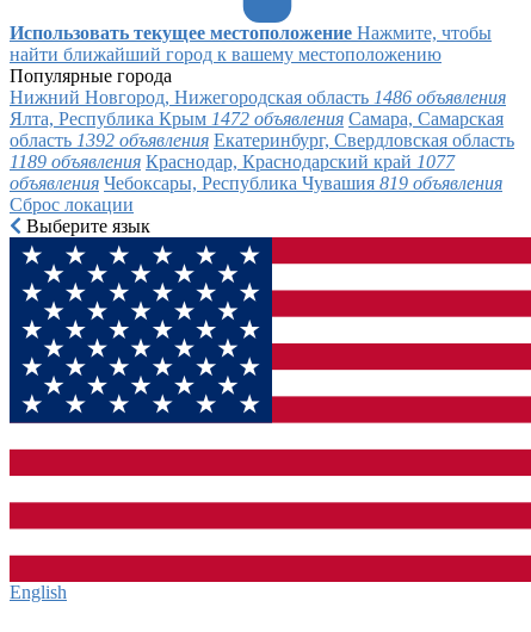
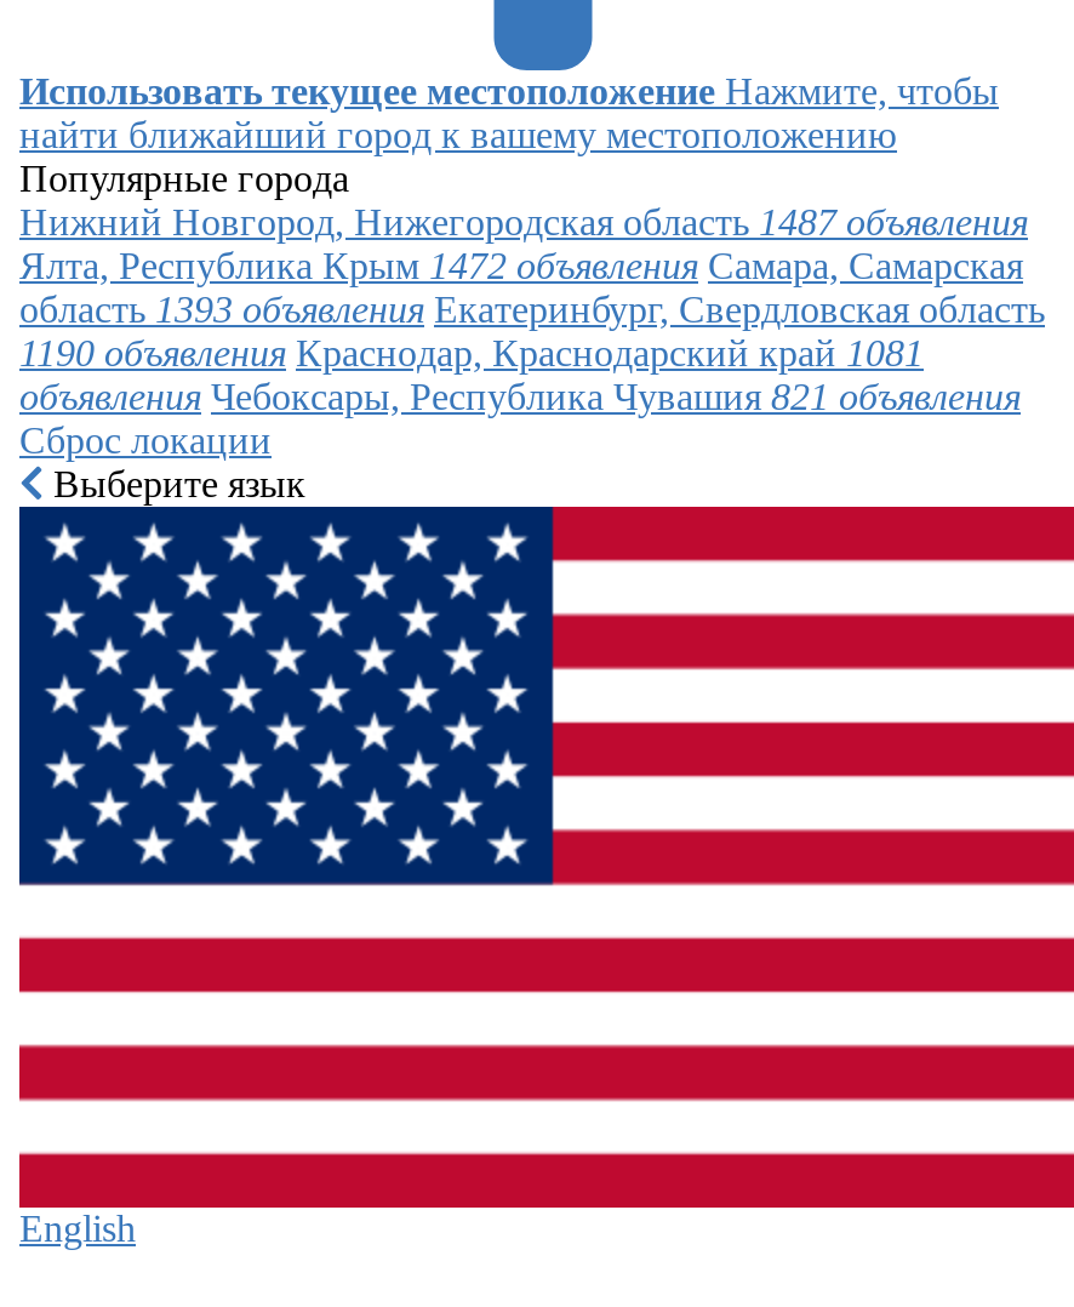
- Нижний Новгород, Нижегородская область 1486 объявления
+ Нижний Новгород, Нижегородская область 1487 объявления

- область 1392 объявления Екатеринбург, Свердловская область
+ область 1393 объявления Екатеринбург, Свердловская область

- 1189 объявления Краснодар, Краснодарский край 1077
+ 1190 объявления Краснодар, Краснодарский край 1081

- объявления Чебоксары, Республика Чувашия 819 объявления
+ объявления Чебоксары, Республика Чувашия 821 объявления
